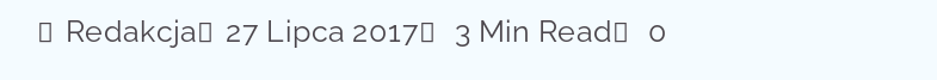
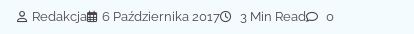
- 27 Lipca 2017
+ 6 Października 2017
